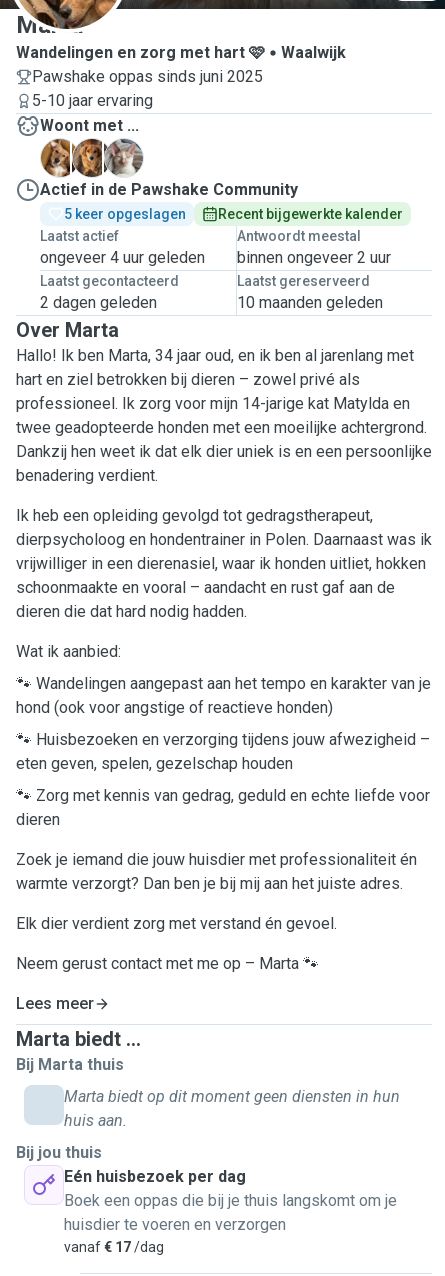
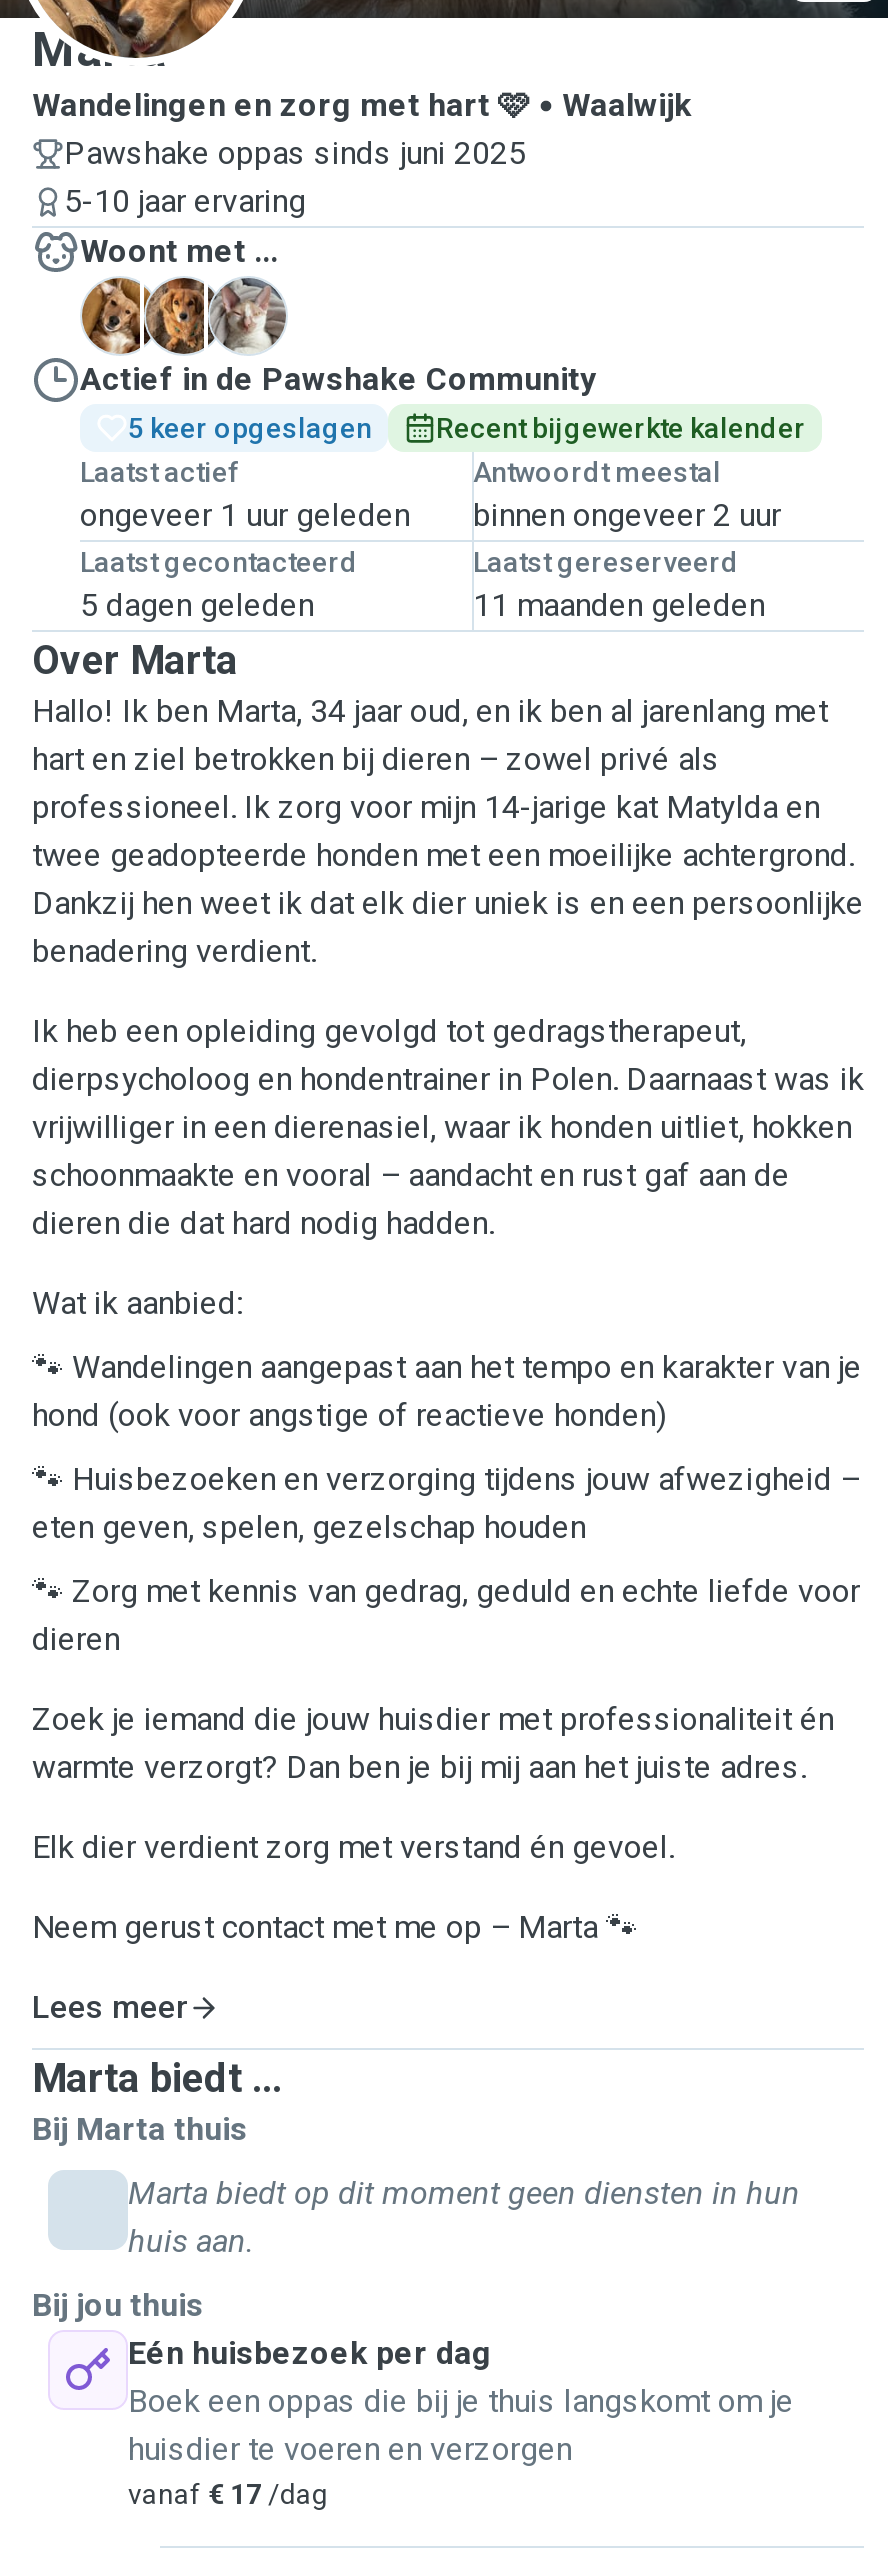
- ongeveer 4 uur geleden
+ ongeveer 1 uur geleden

- 2 dagen geleden
+ 5 dagen geleden

- 10 maanden geleden
+ 11 maanden geleden
